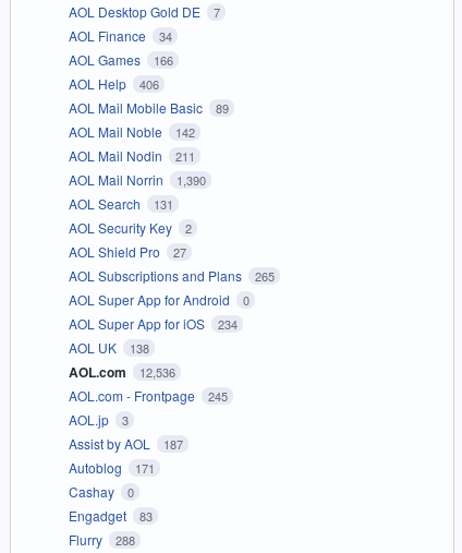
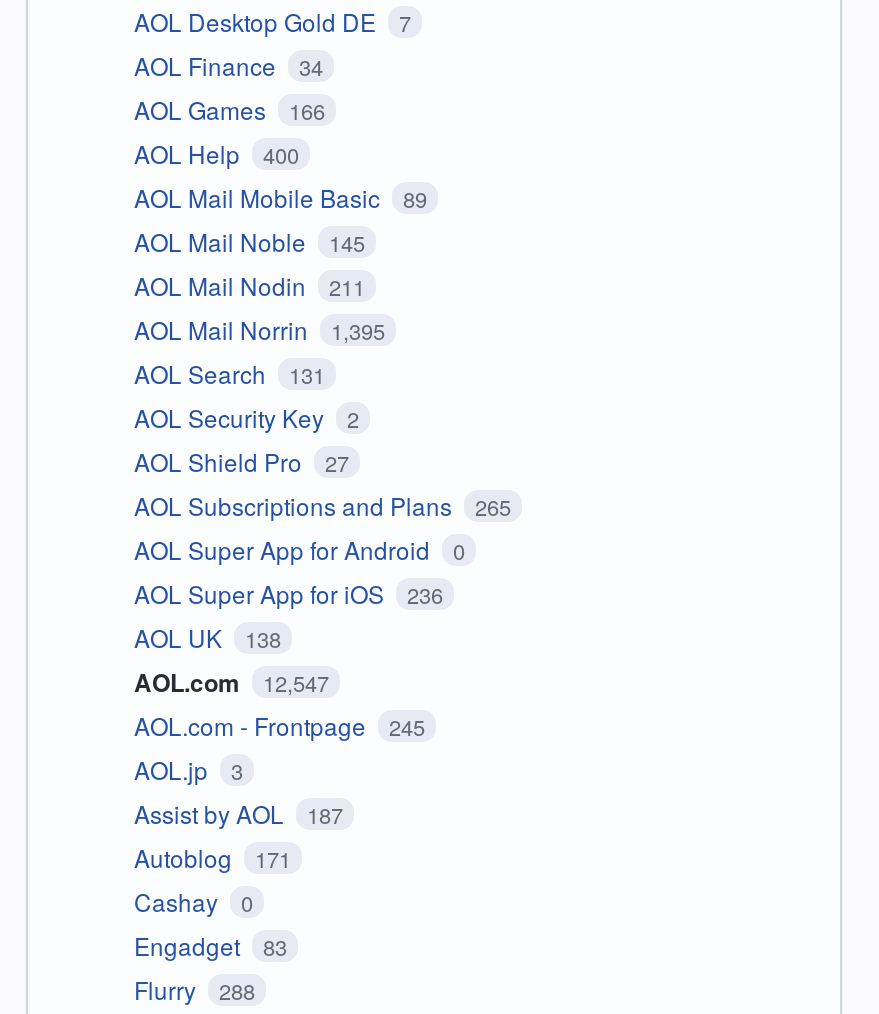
- AOL Help 406
+ AOL Help 400

- AOL Mail Noble 142
+ AOL Mail Noble 145

- AOL Mail Norrin 1,390
+ AOL Mail Norrin 1,395

- AOL Super App for iOS 234
+ AOL Super App for iOS 236

- AOL.com 12,536
+ AOL.com 12,547
